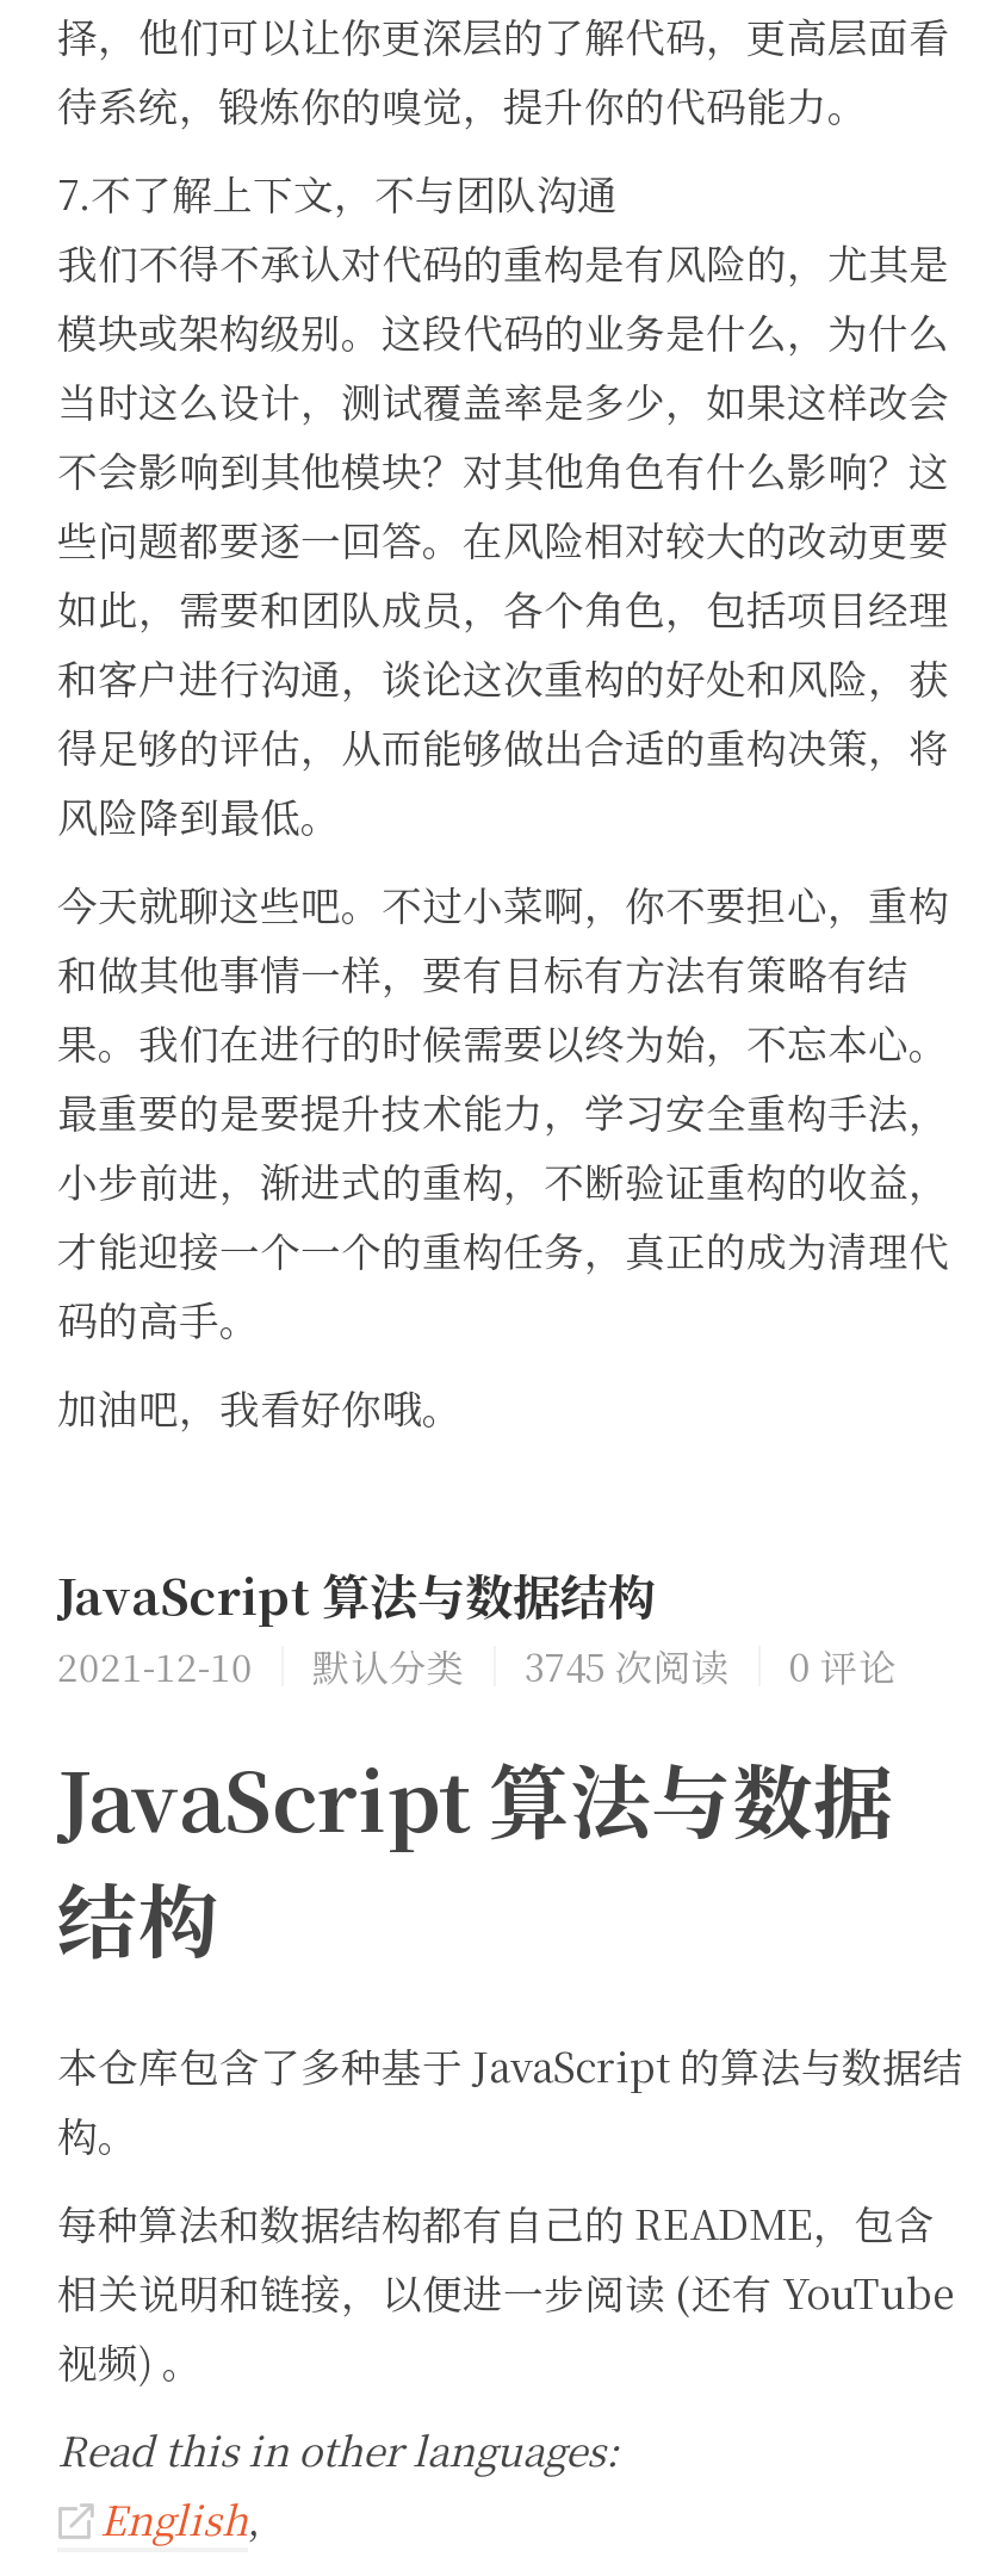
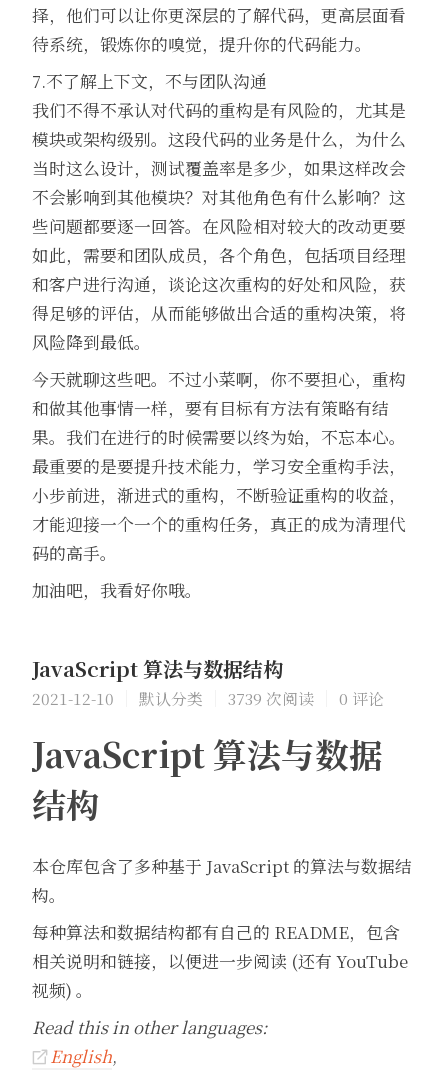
- 2021-12-10 默认分类 3745 次阅读 0 评论
+ 2021-12-10 默认分类 3739 次阅读 0 评论
